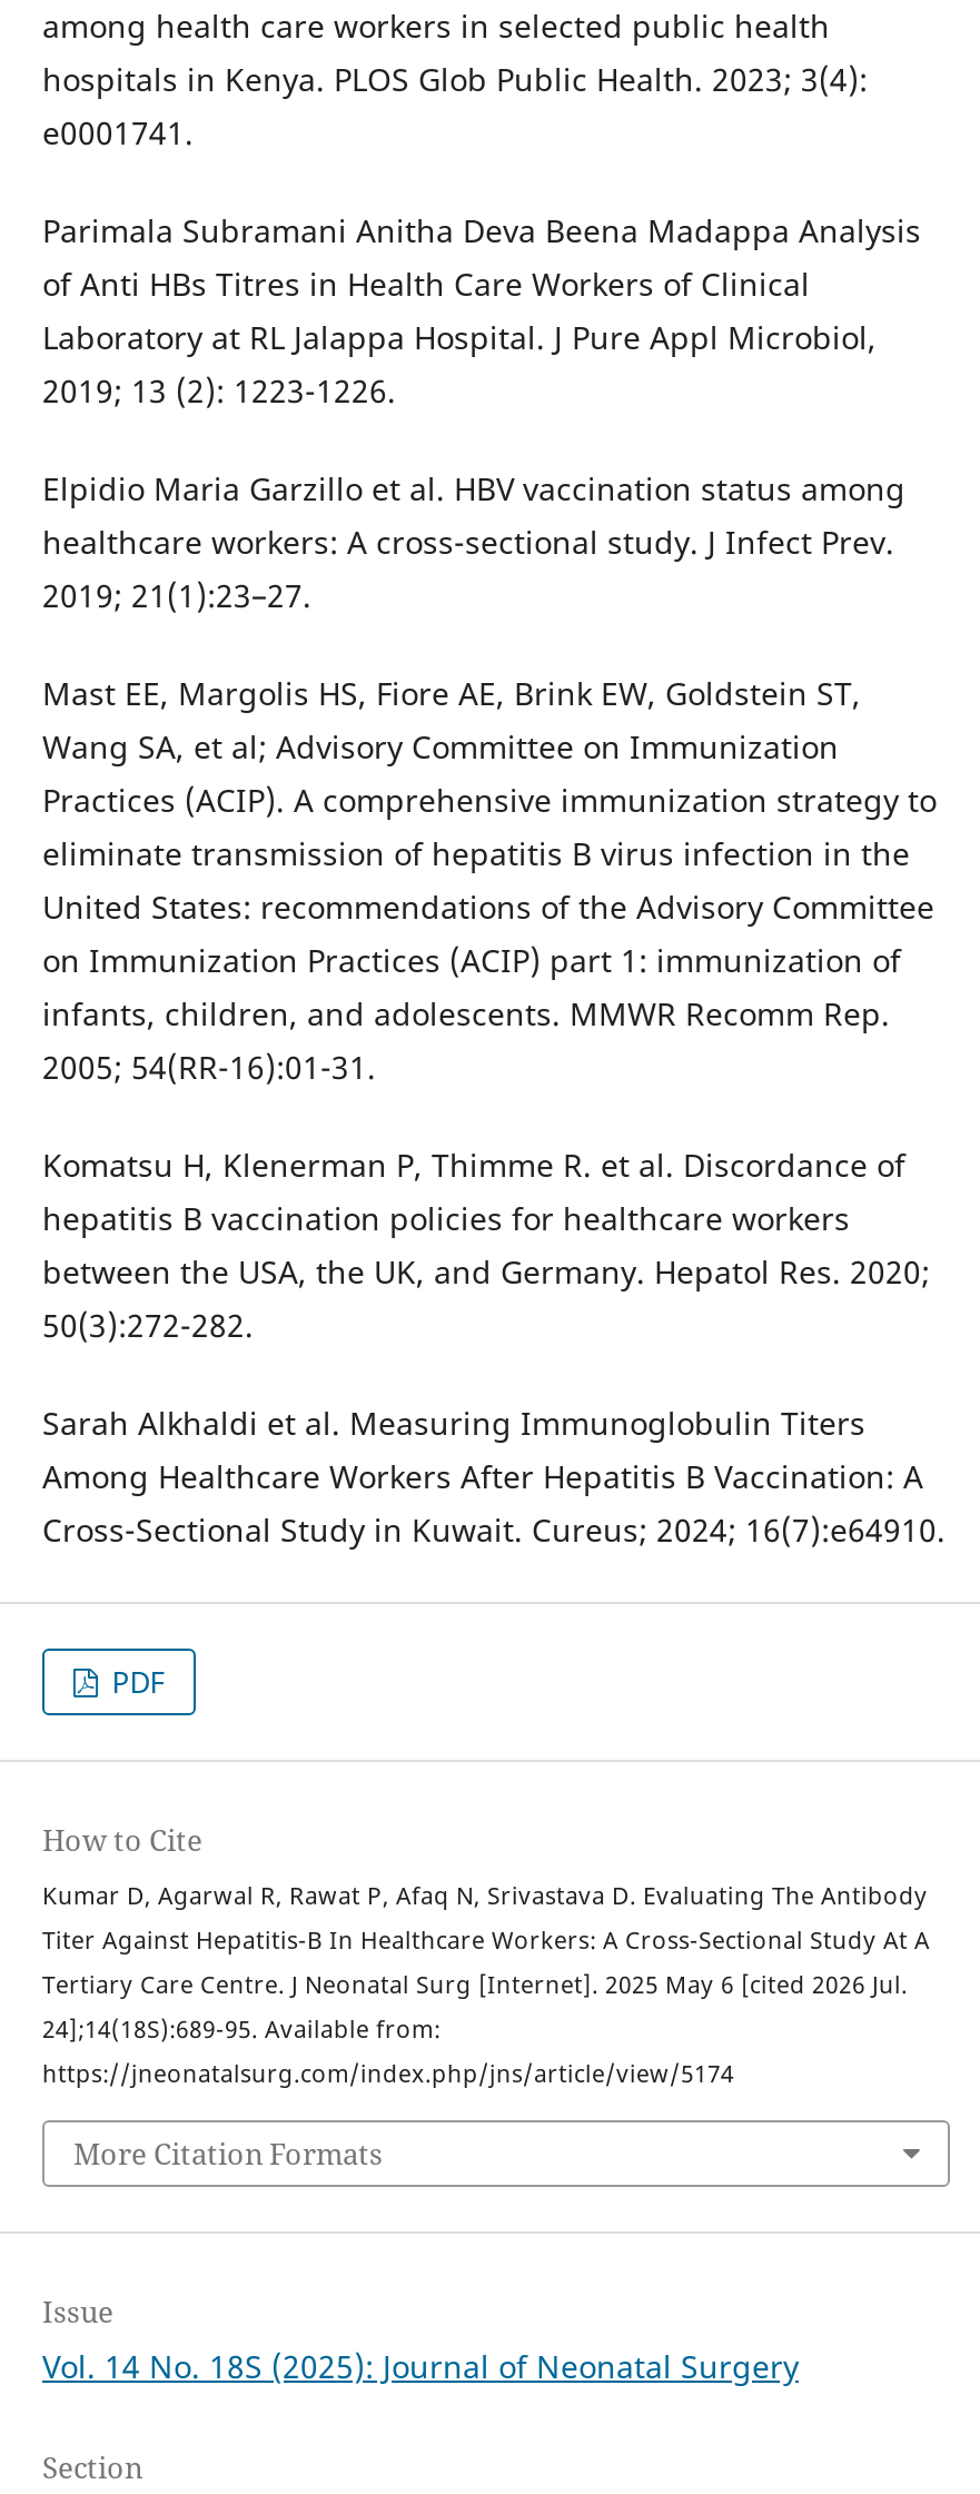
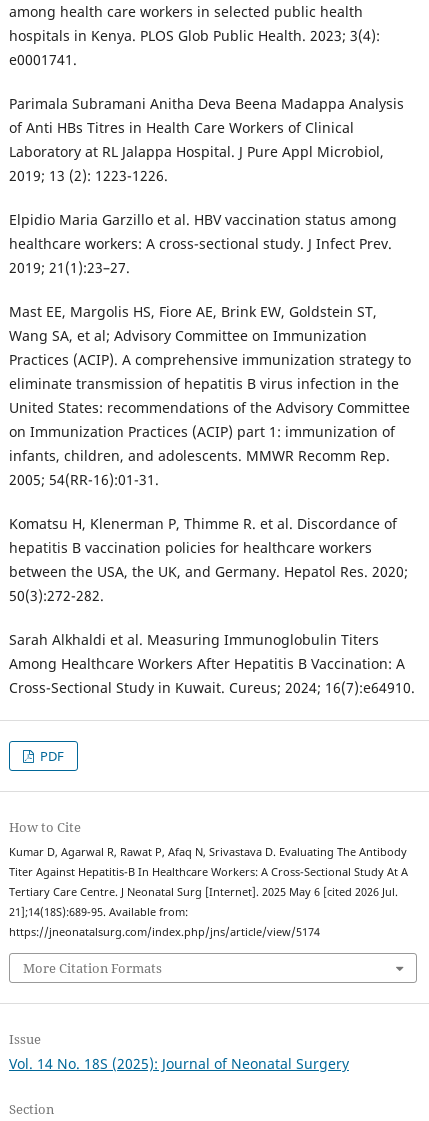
- 24];14(18S):689-95. Available from:
+ 21];14(18S):689-95. Available from:
